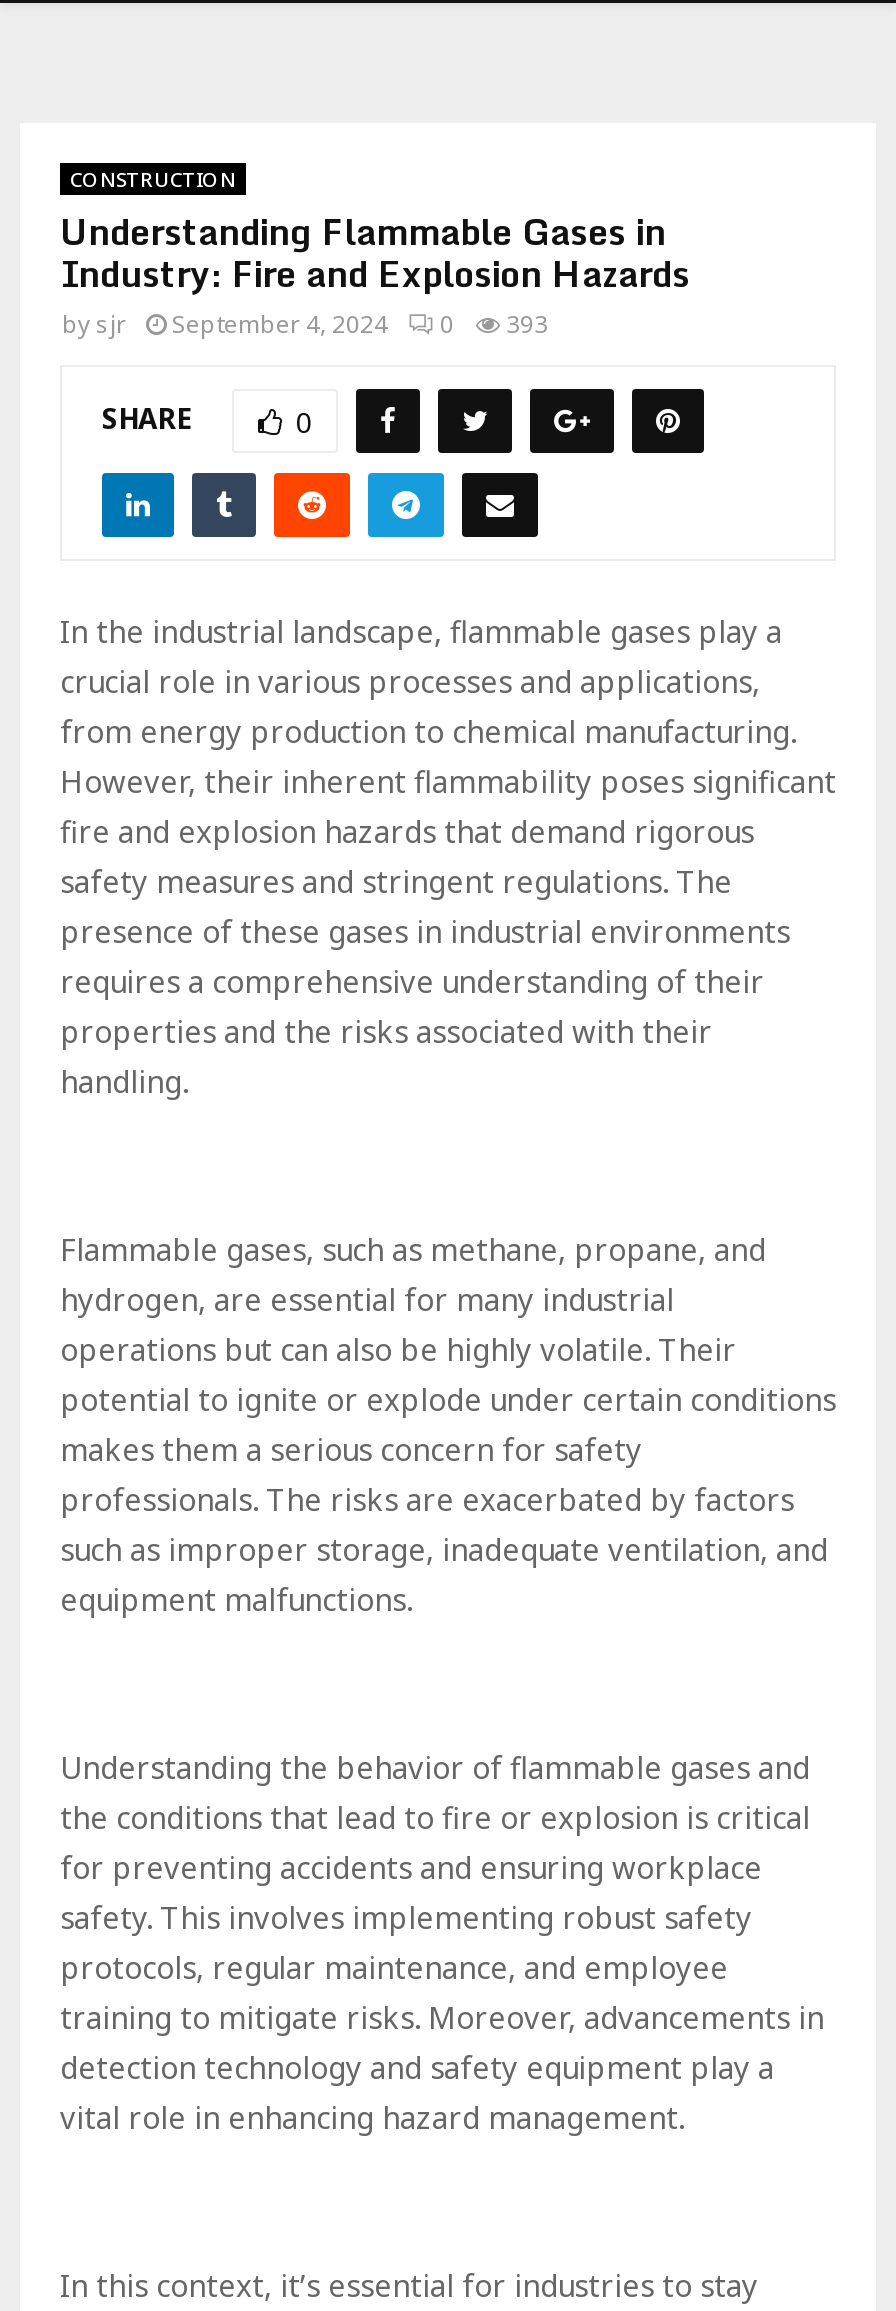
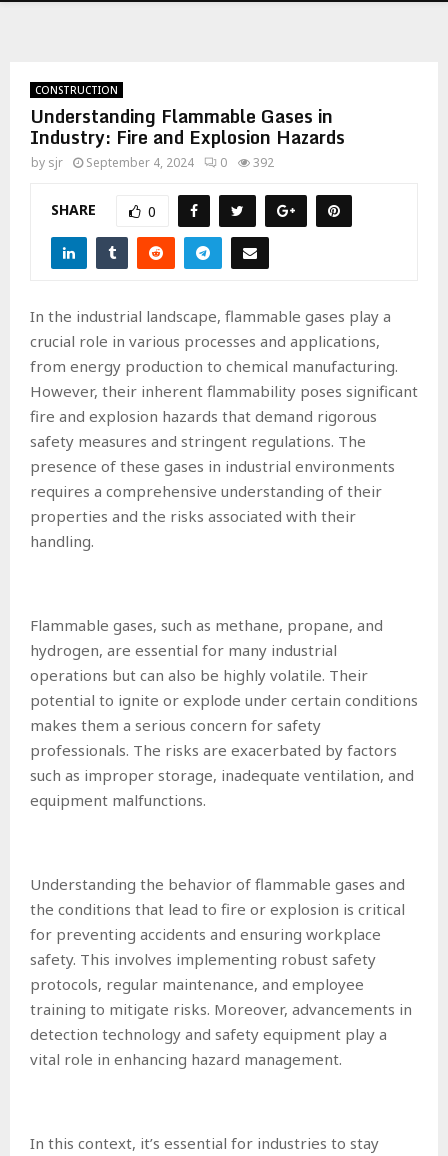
- by sjr September 4, 2024 0 393
+ by sjr September 4, 2024 0 392
